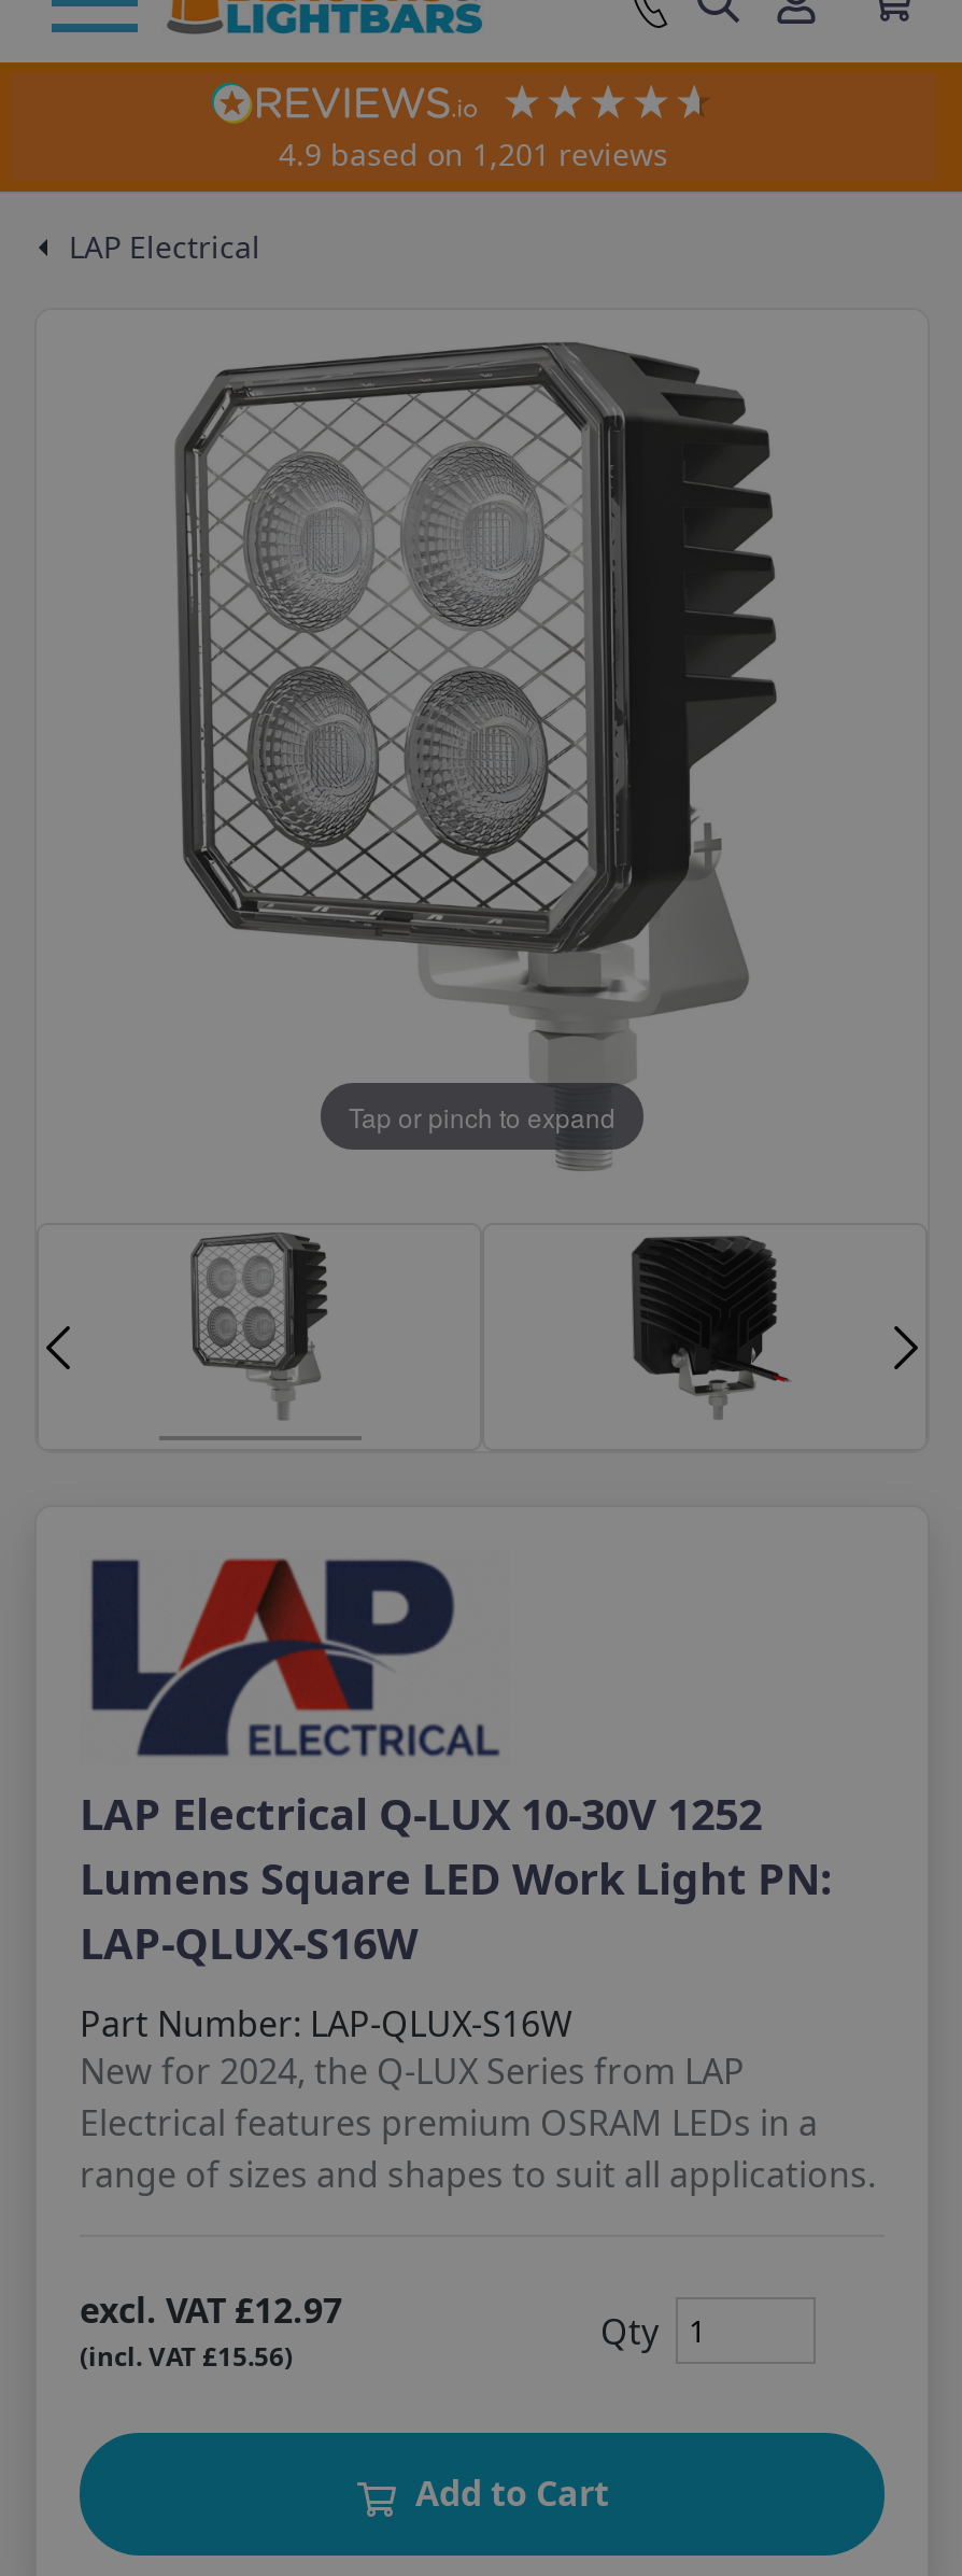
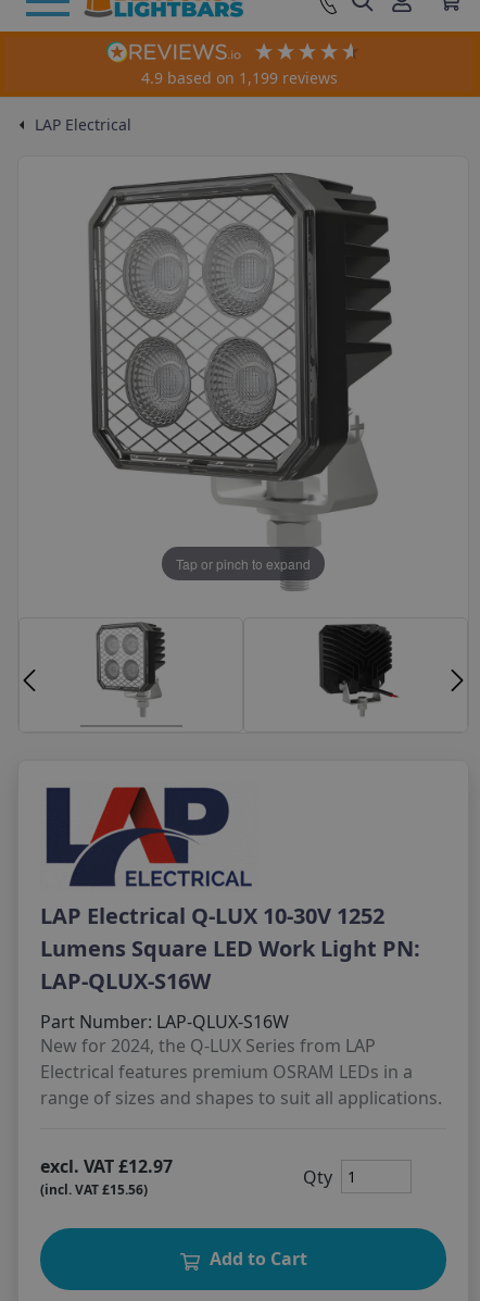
- 4.9 based on 1,201 reviews
+ 4.9 based on 1,199 reviews
